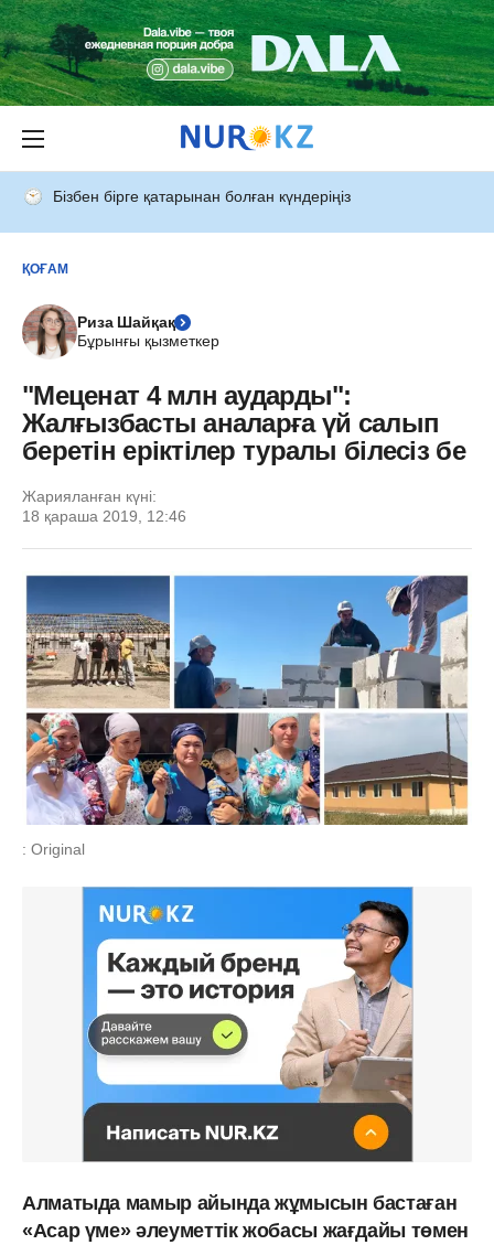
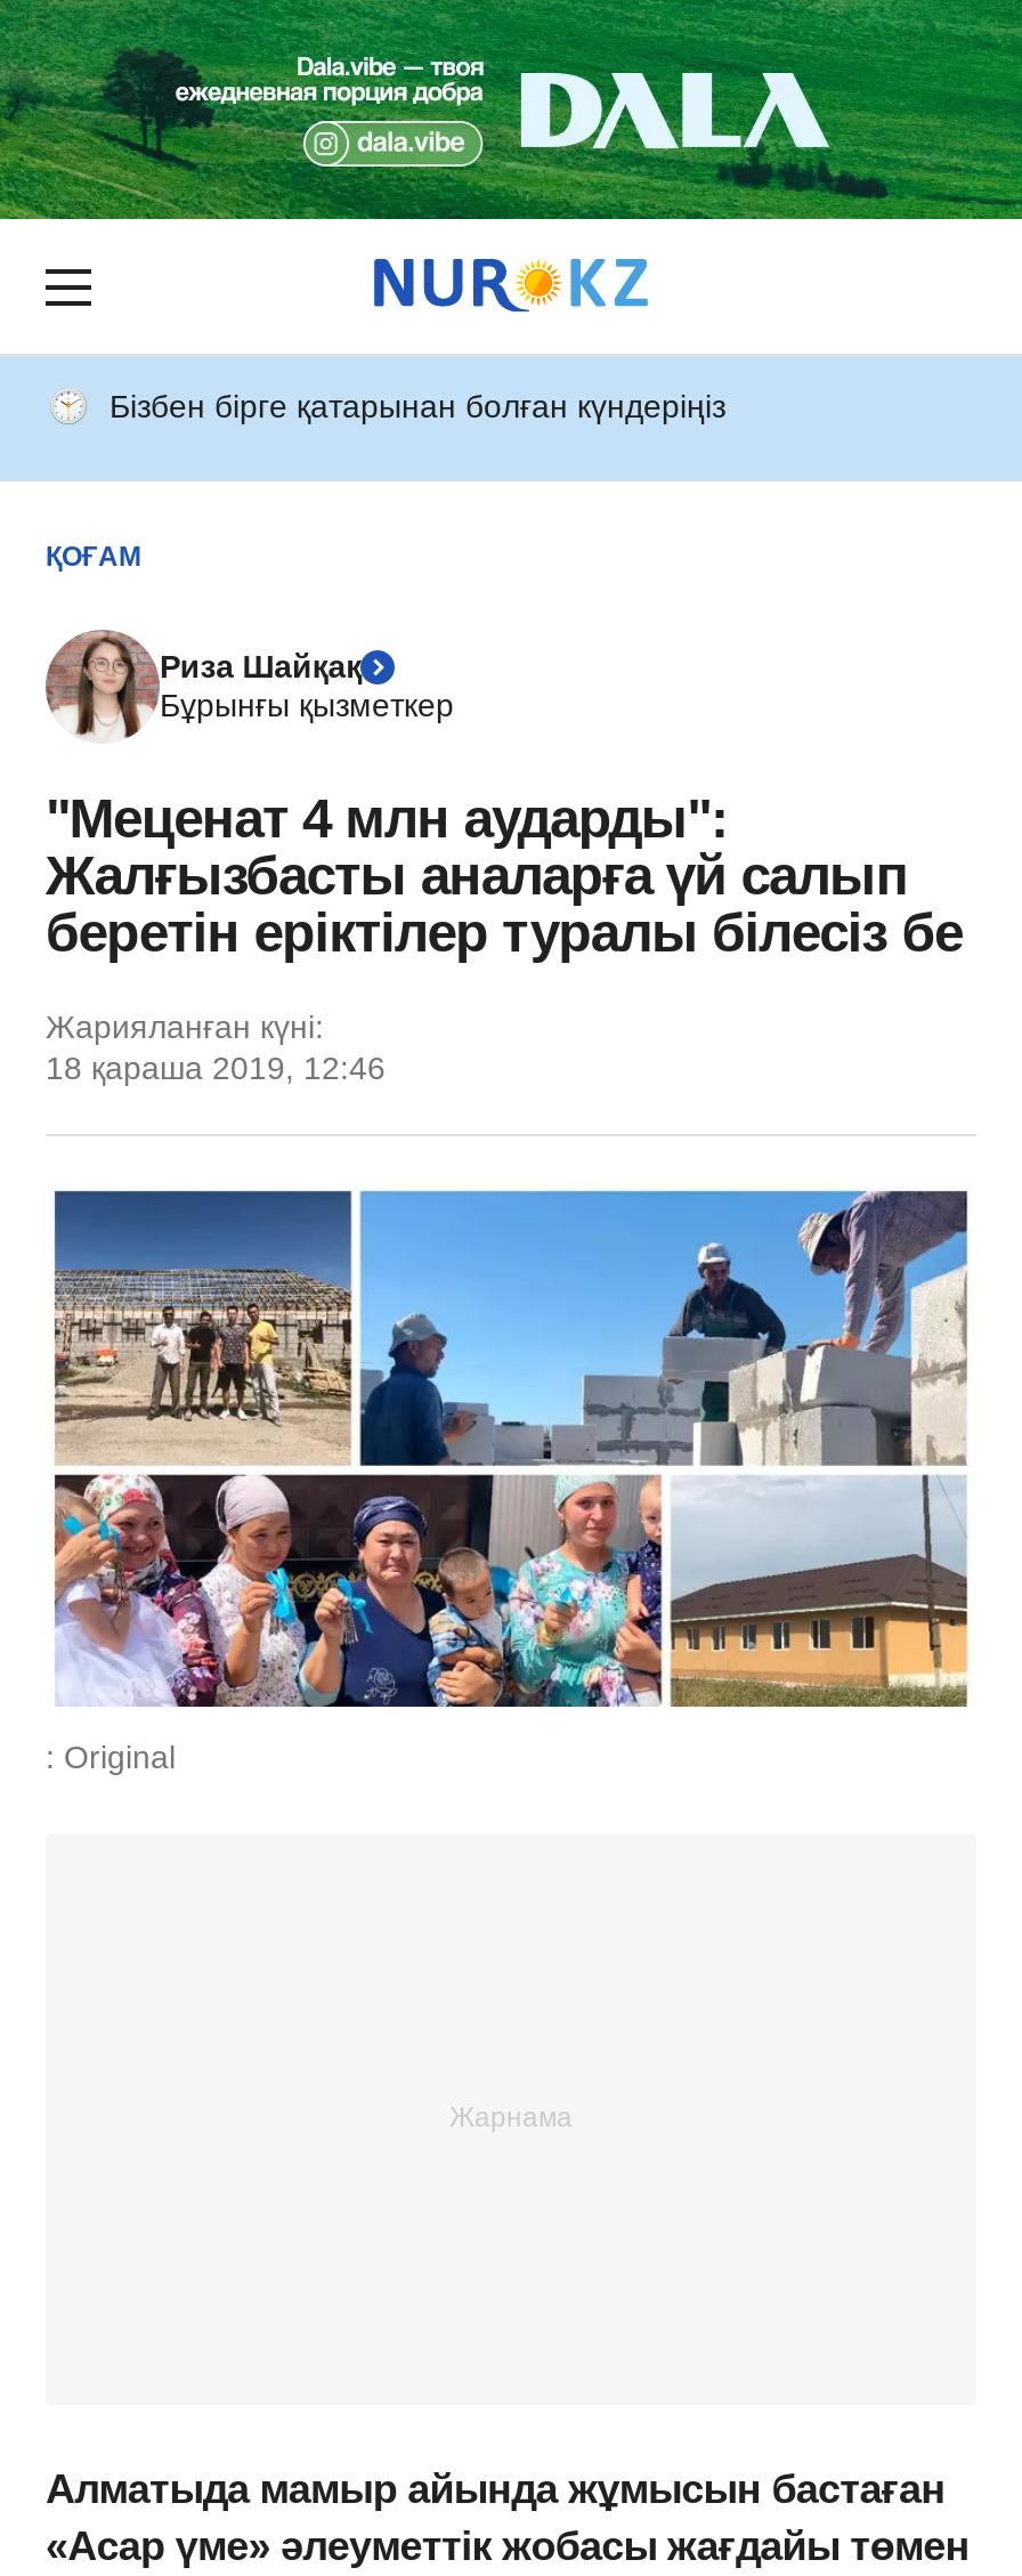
- [image]
